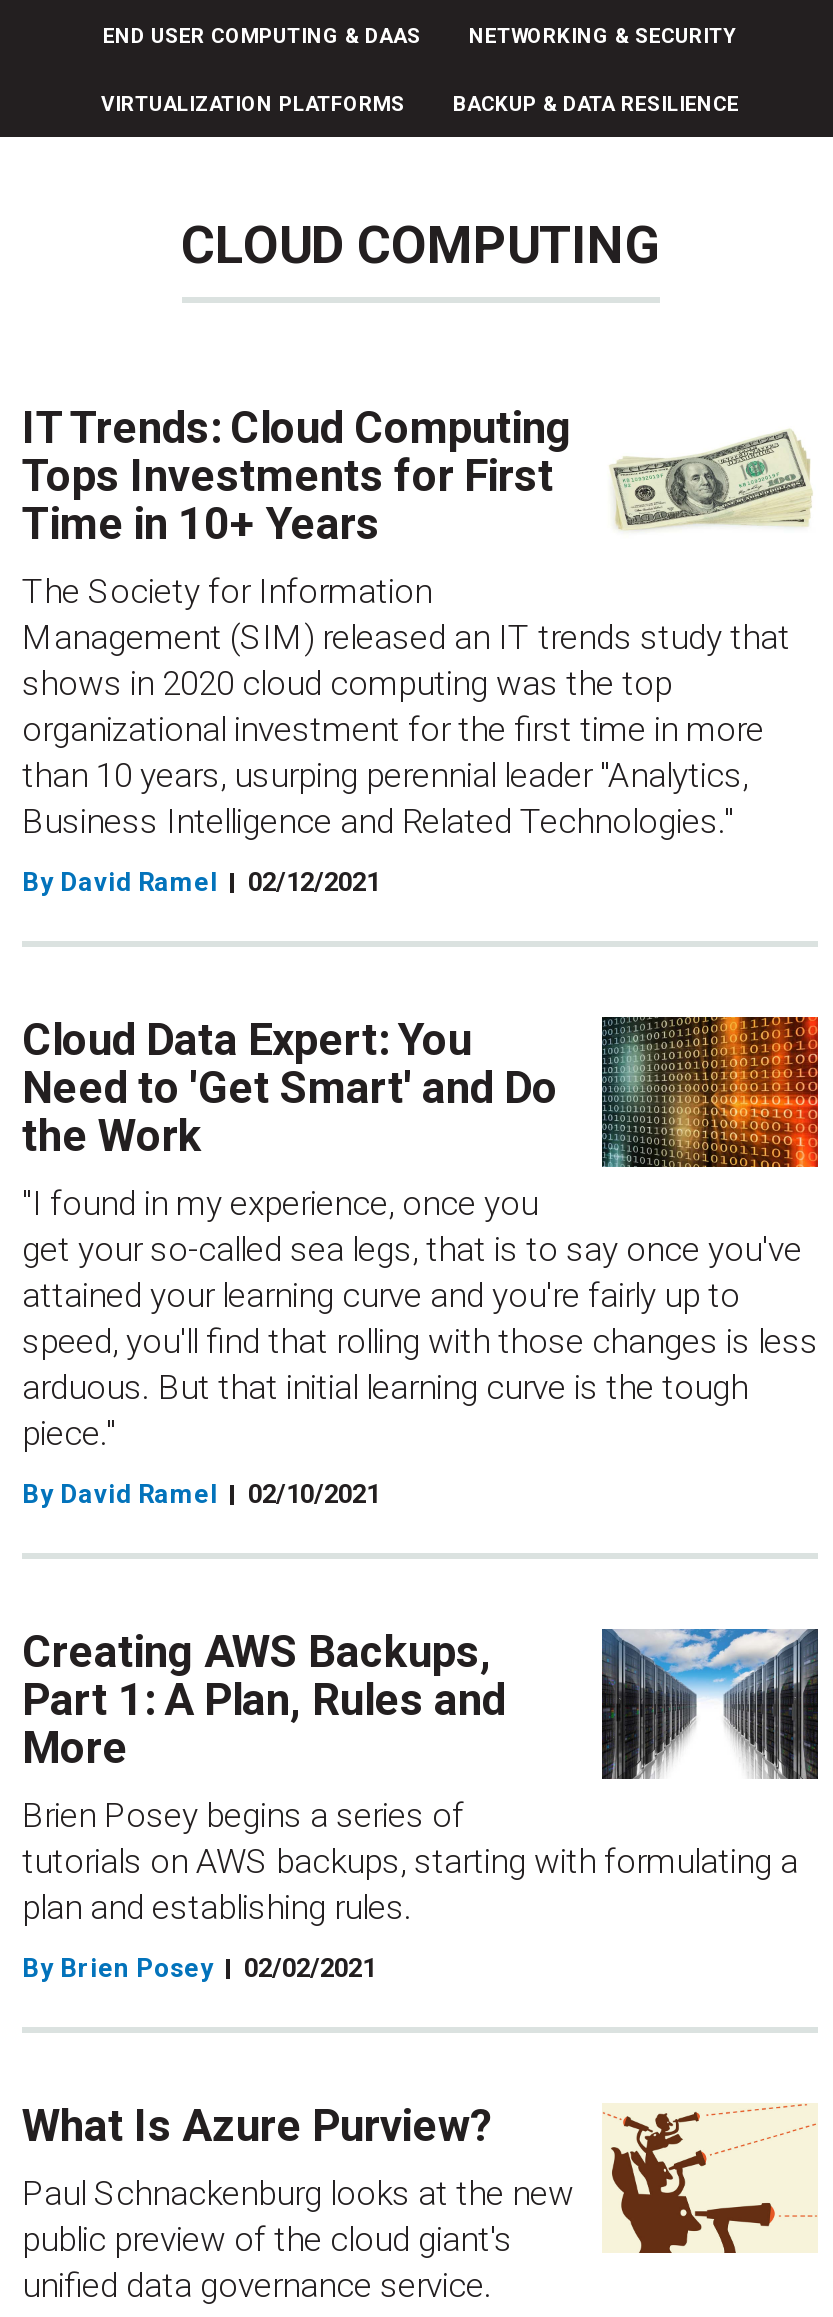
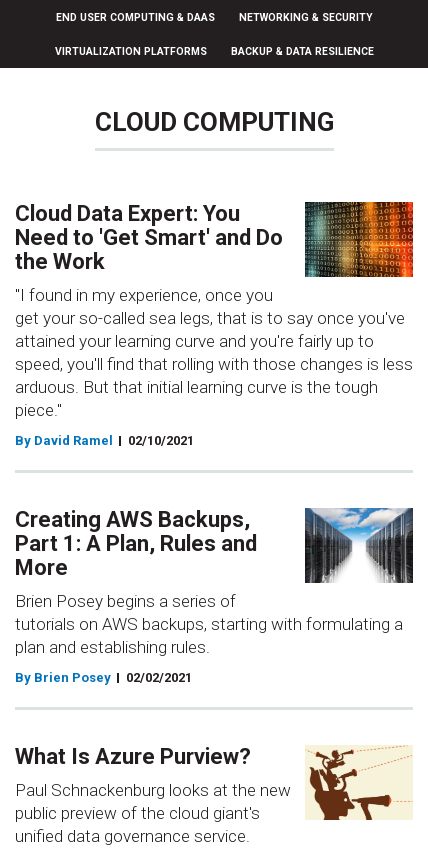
- [image]
- IT Trends: Cloud Computing
- Tops Investments for First
- Time in 10+ Years
- The Society for Information
- Management (SIM) released an IT trends study that
- shows in 2020 cloud computing was the top
- organizational investment for the first time in more
- than 10 years, usurping perennial leader "Analytics,
- Business Intelligence and Related Technologies."
- By David Ramel
- 02/12/2021
